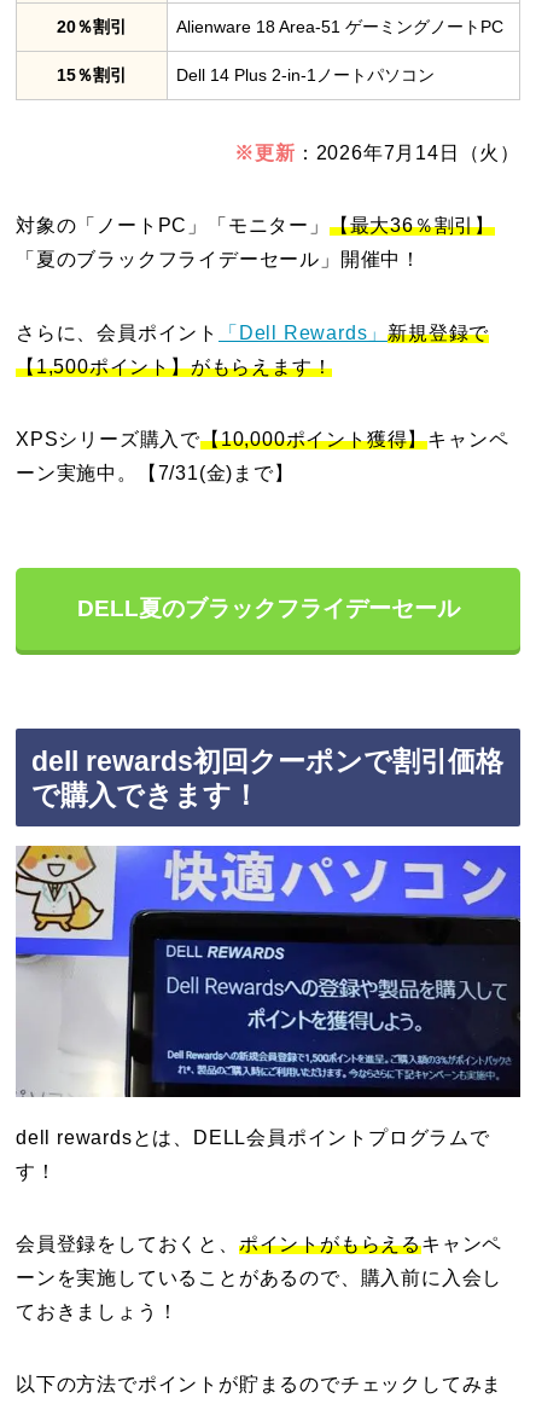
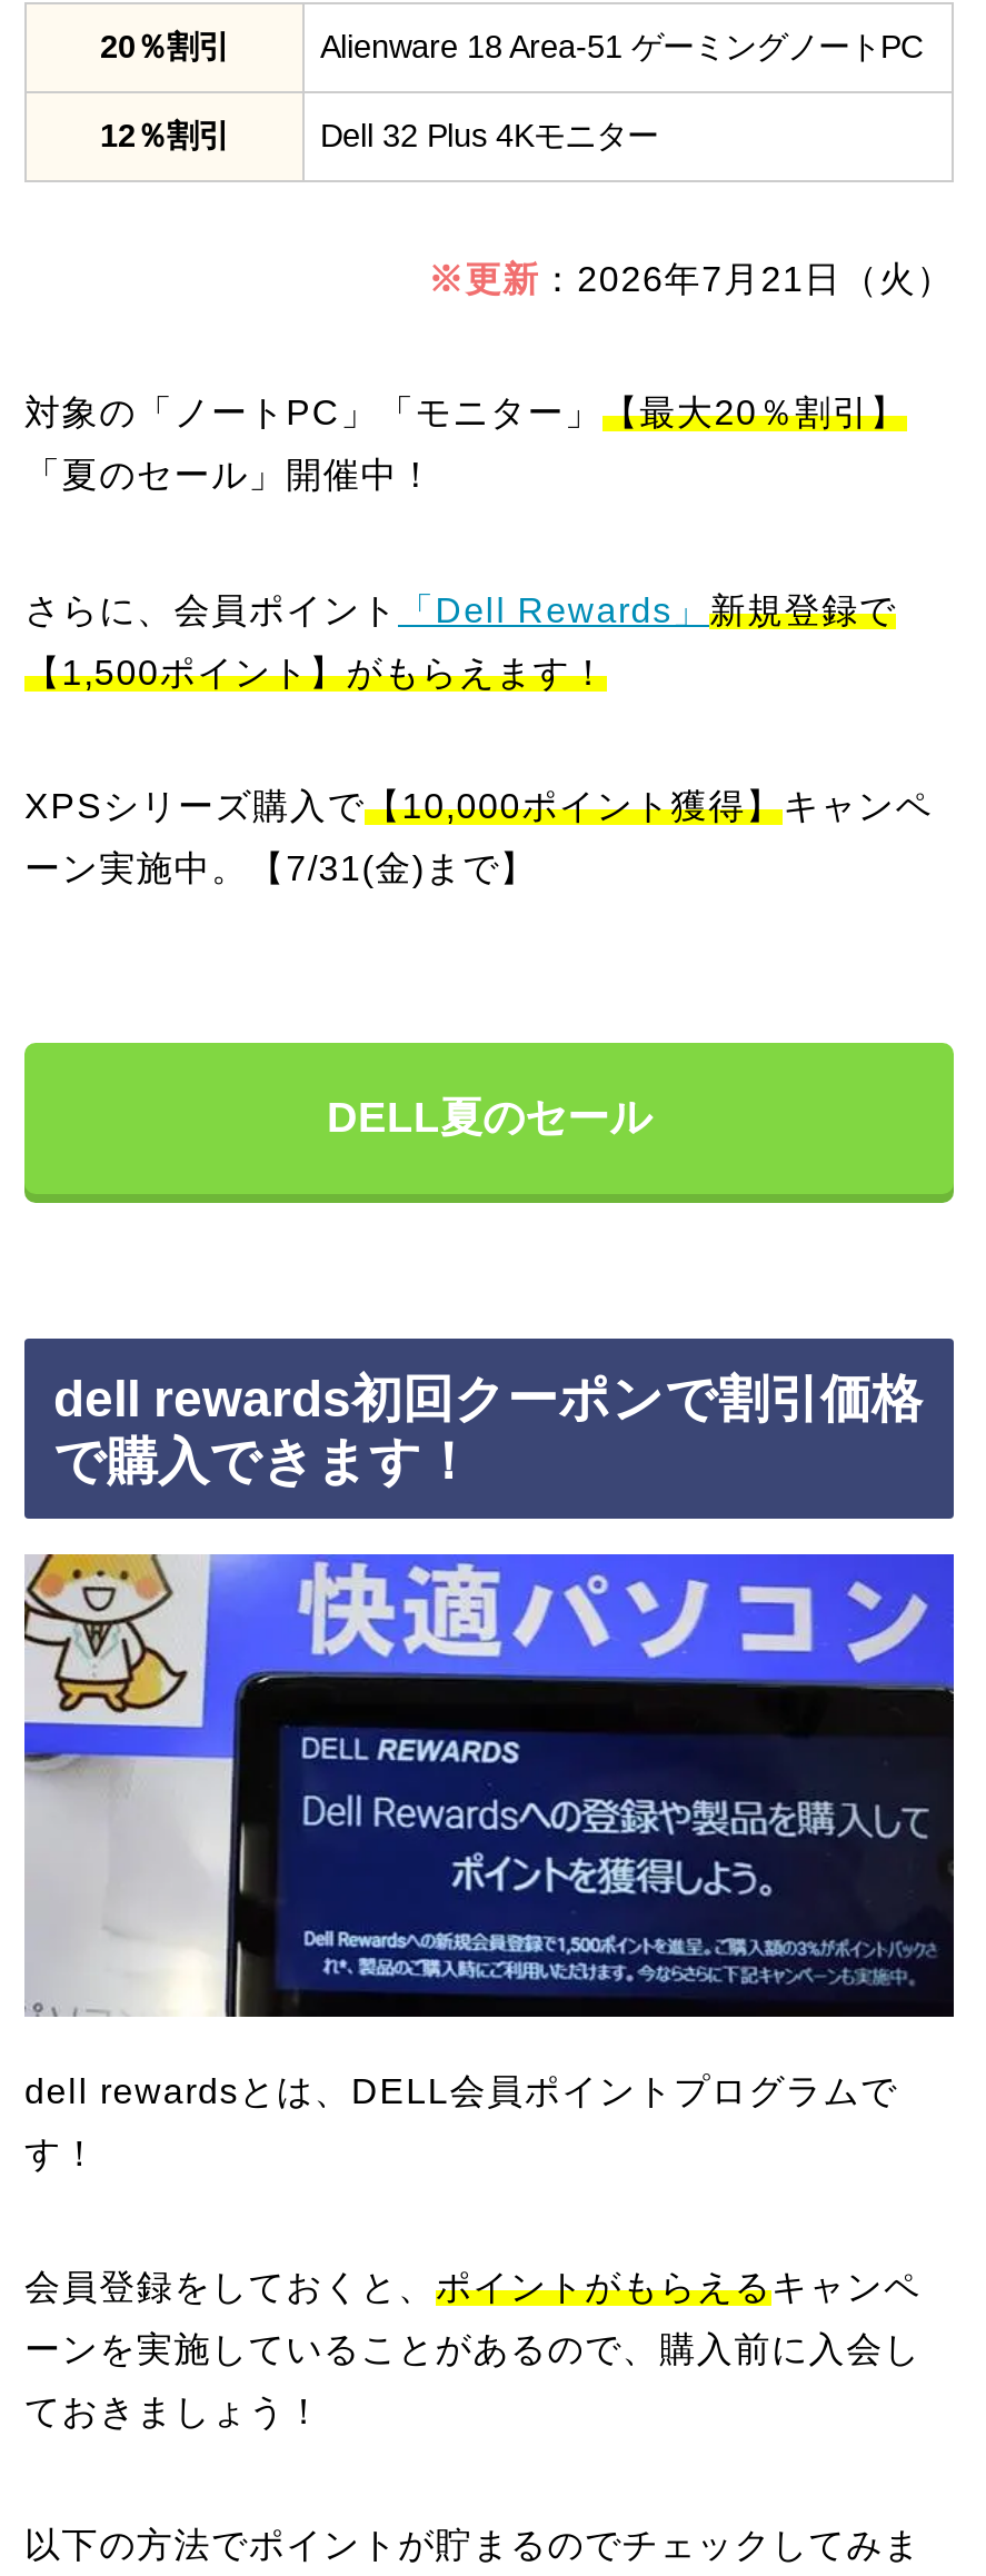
- 15％割引
- Dell 14 Plus 2-in-1ノートパソコン
+ 12％割引
+ Dell 32 Plus 4Kモニター

- ※更新：2026年7月14日（火）
+ ※更新：2026年7月21日（火）

- 対象の「ノートPC」「モニター」【最大36％割引】
+ 対象の「ノートPC」「モニター」【最大20％割引】

- 「夏のブラックフライデーセール」開催中！
+ 「夏のセール」開催中！

- DELL夏のブラックフライデーセール
+ DELL夏のセール
